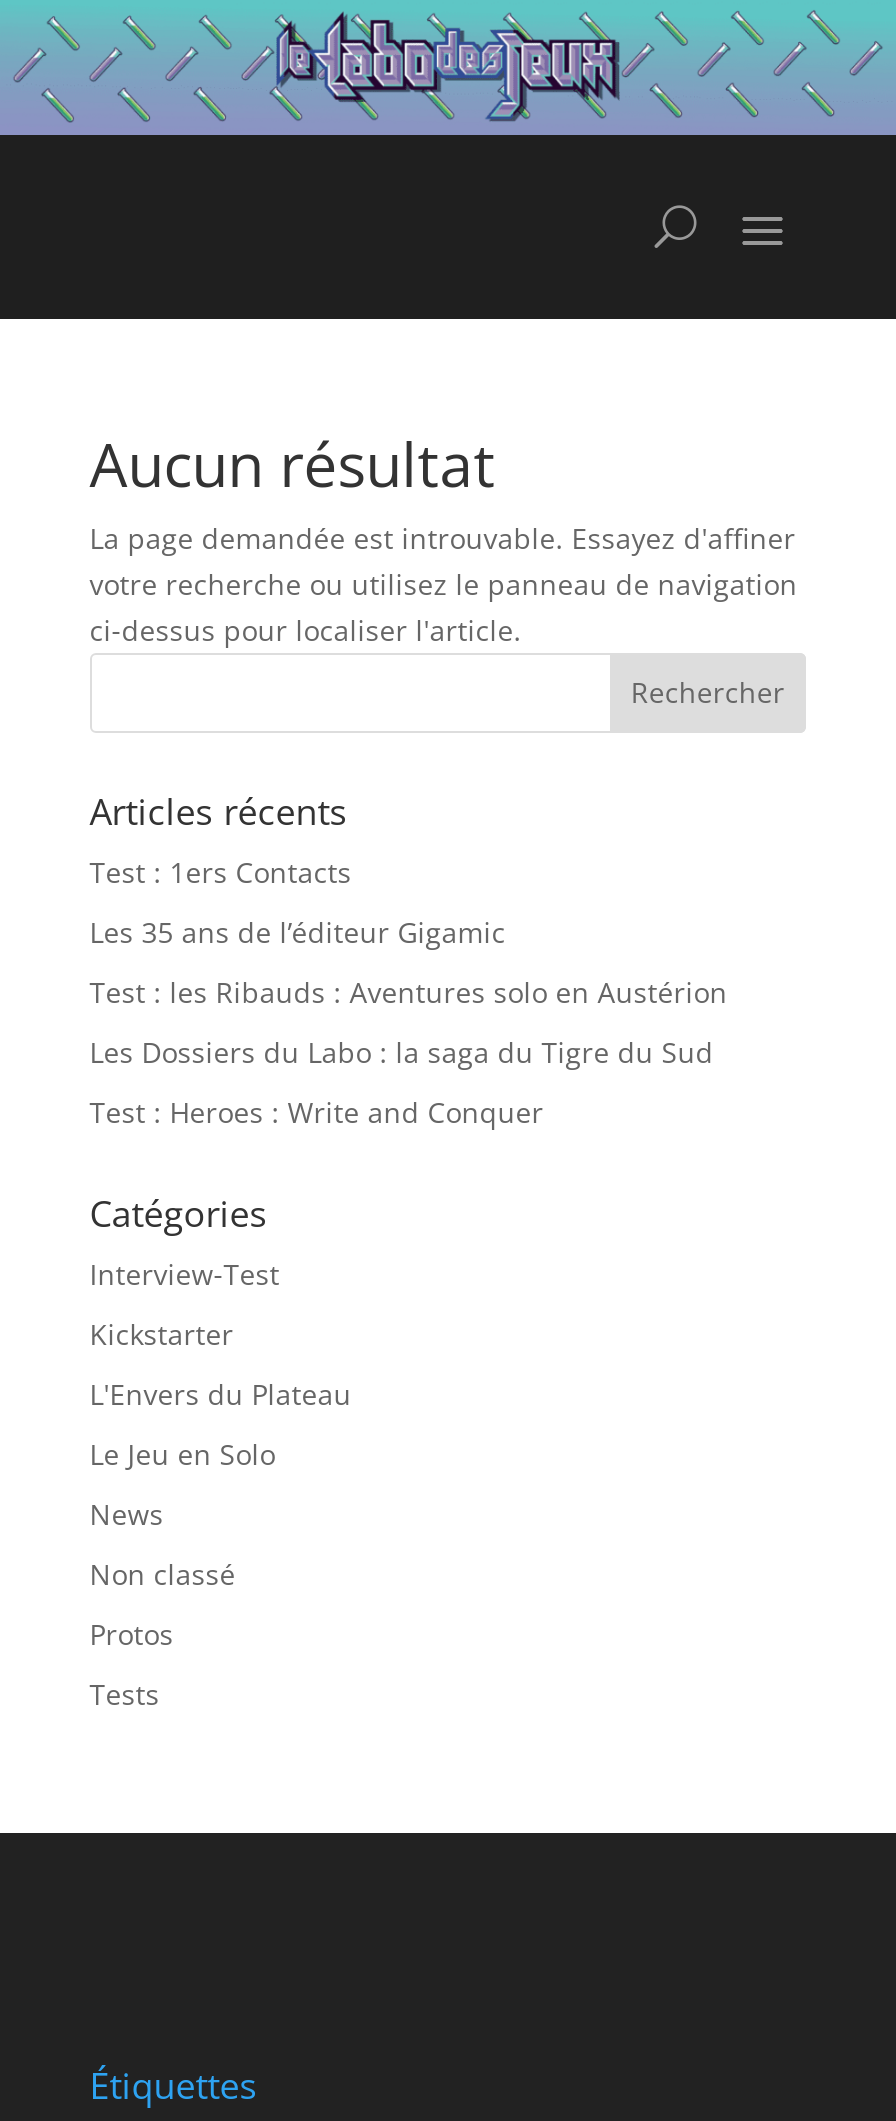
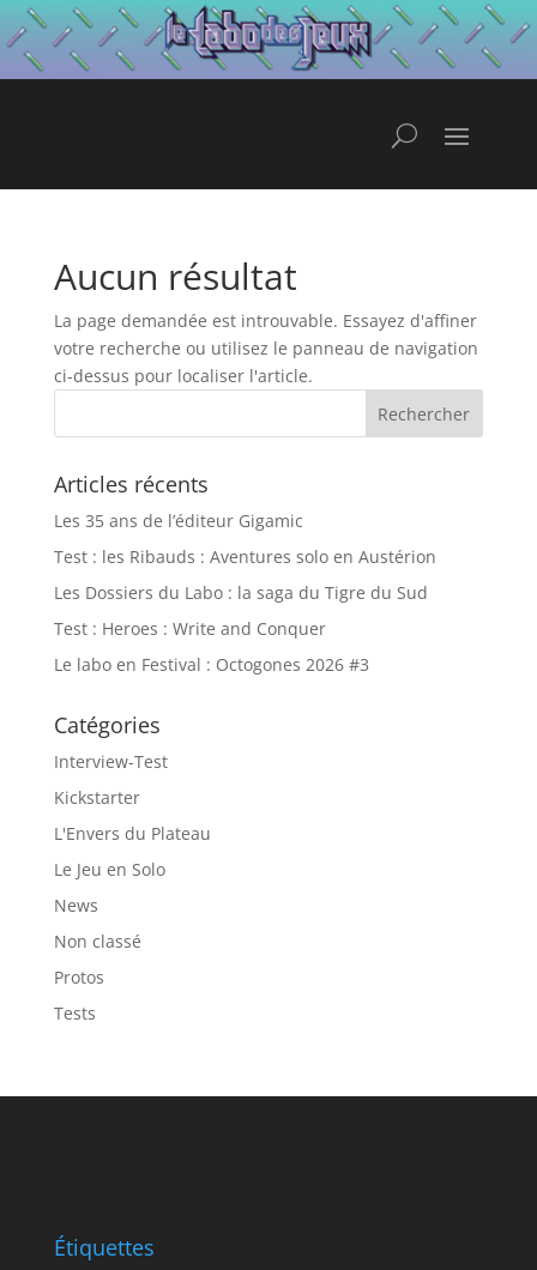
- Test : 1ers Contacts

moved up: Les 35 ans de l’éditeur Gigamic | Test : les Ribauds : Aventures solo en Austérion | Les Dossiers du Labo : la saga du Tigre du Sud | Test : Heroes : Write and Conquer

+ Le labo en Festival : Octogones 2026 #3
